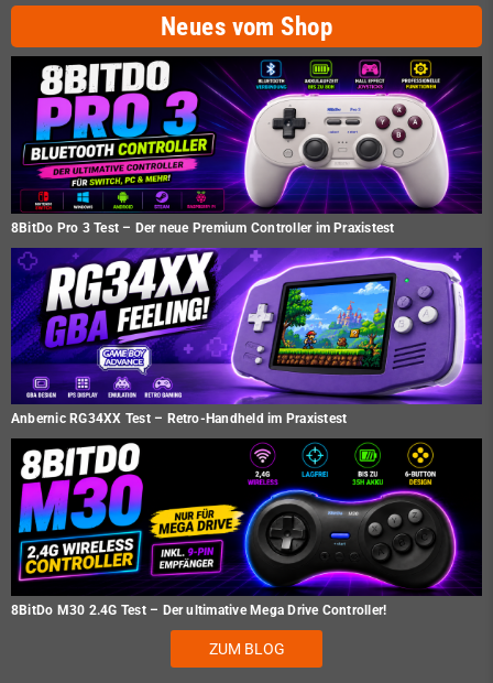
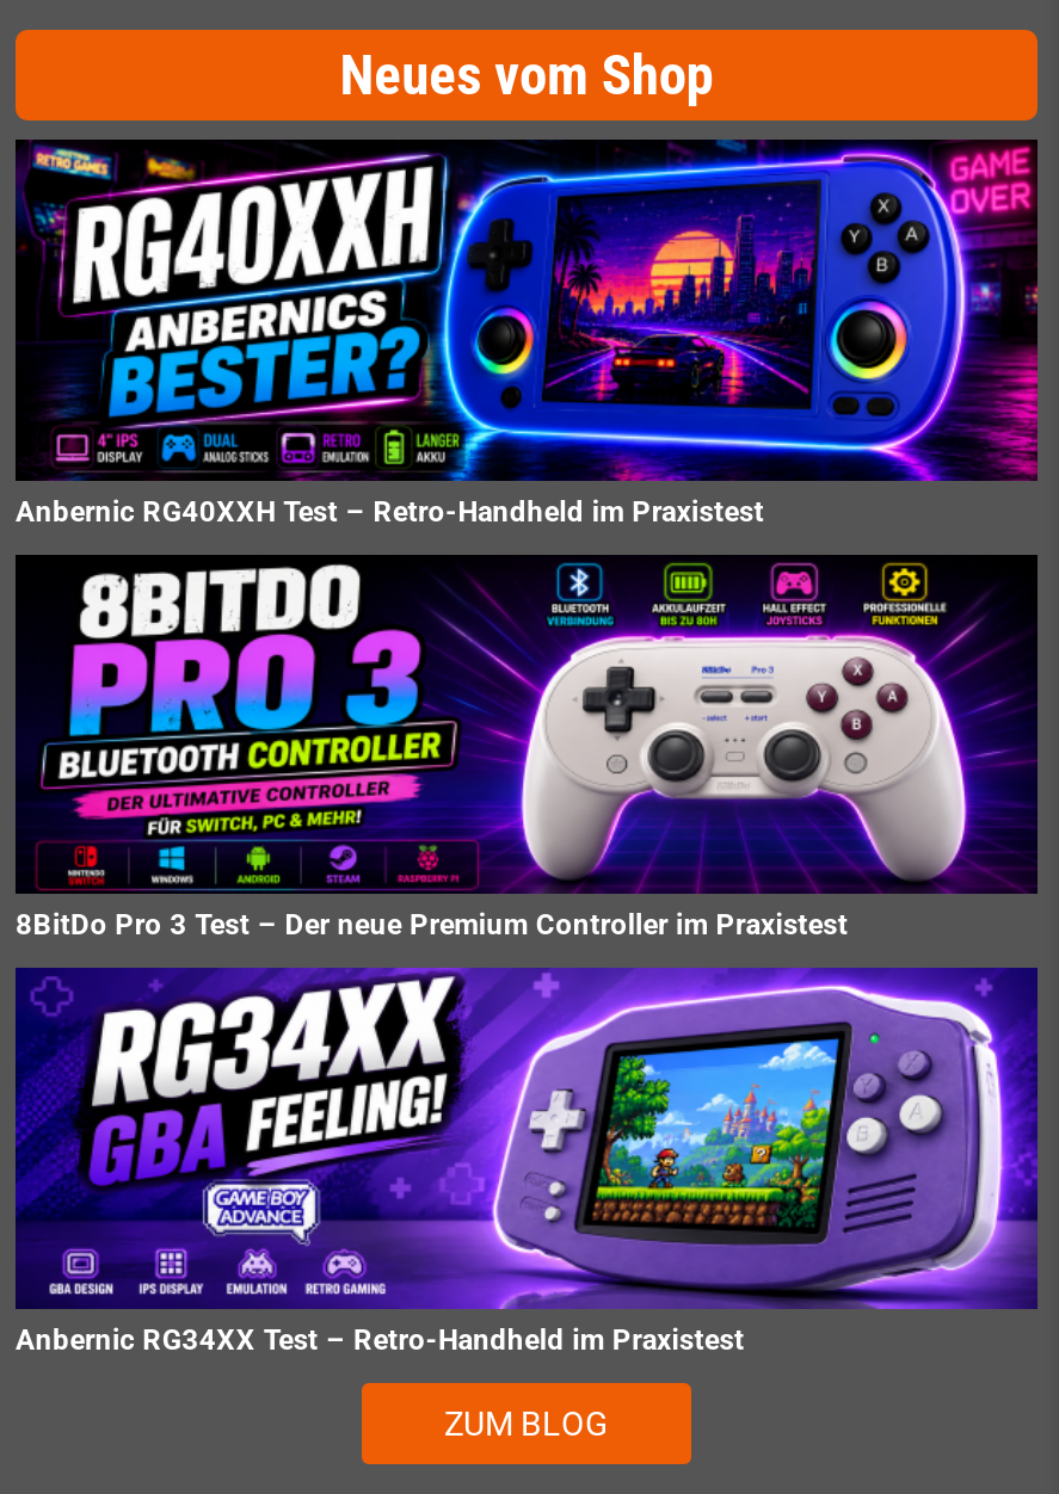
+ [image]
+ Anbernic RG40XXH Test – Retro-Handheld im Praxistest

moved down: [image] | 8BitDo Pro 3 Test – Der neue Premium Controller im Praxistest | Anbernic RG34XX Test – Retro-Handheld im Praxistest

- [image]
- 8BitDo M30 2.4G Test – Der ultimative Mega Drive Controller!
